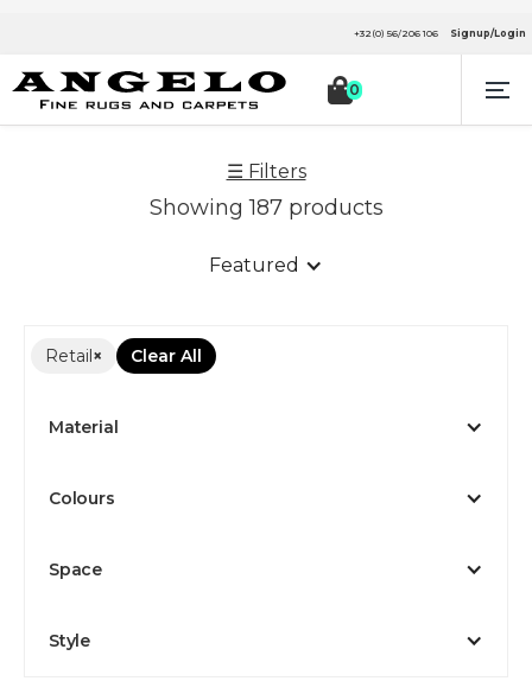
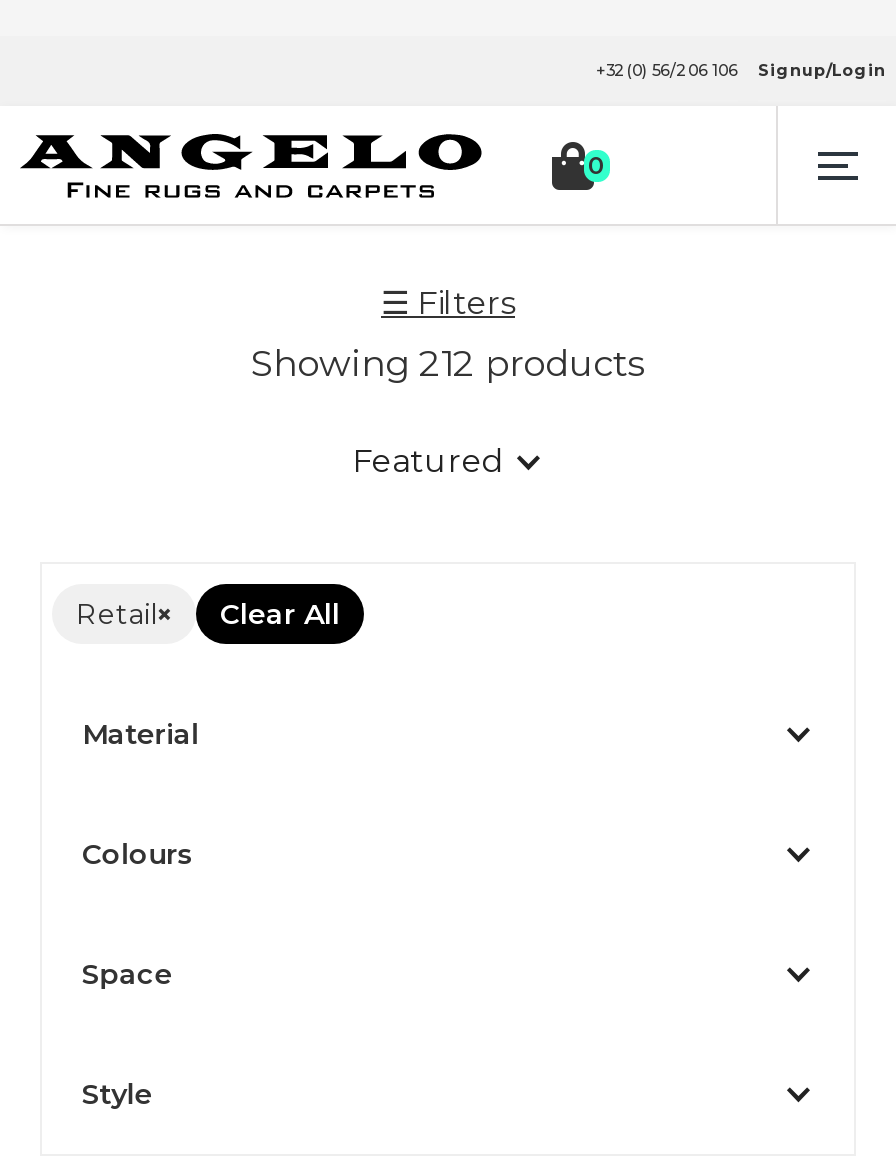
- Showing 187 products
+ Showing 212 products
